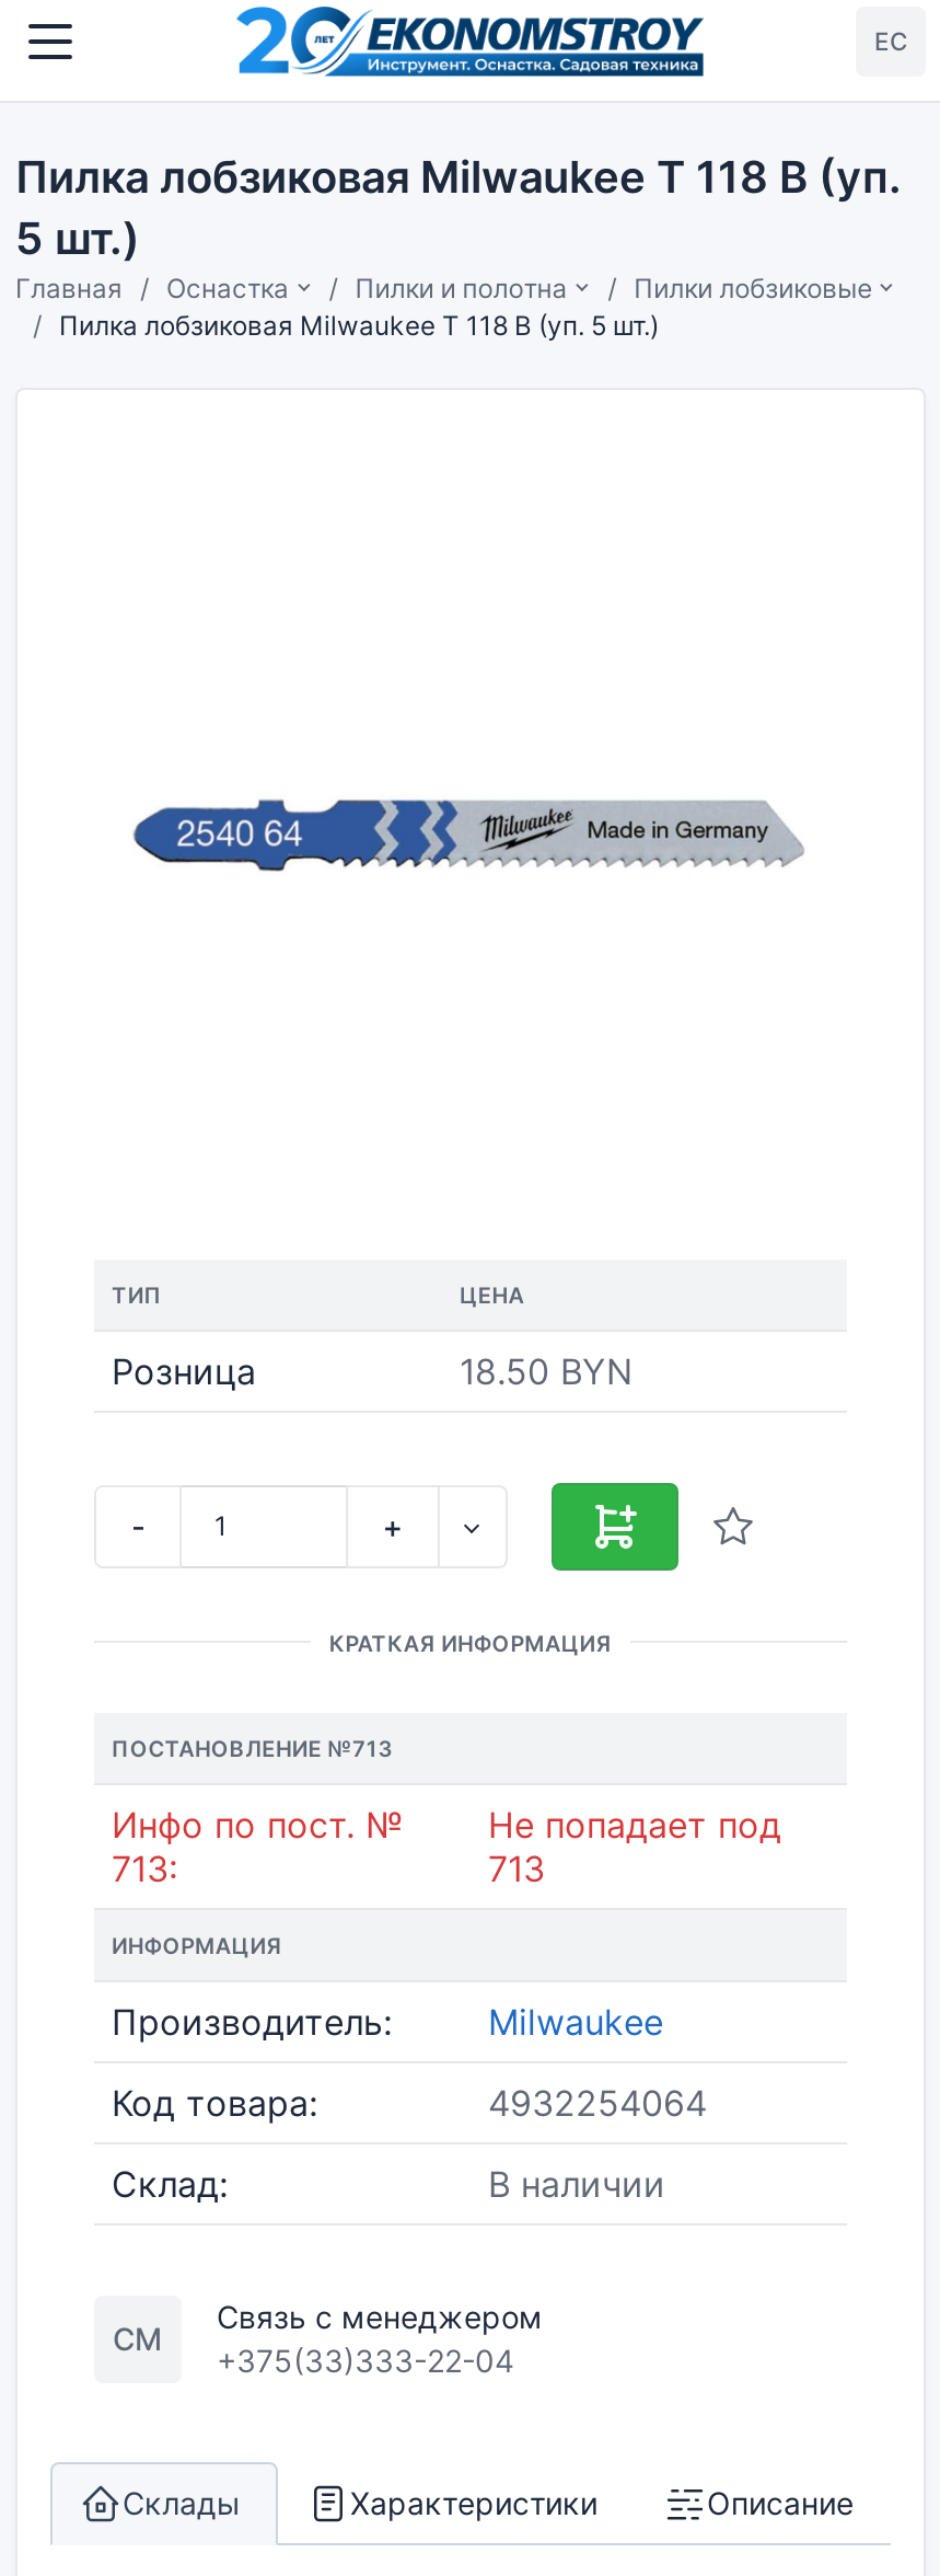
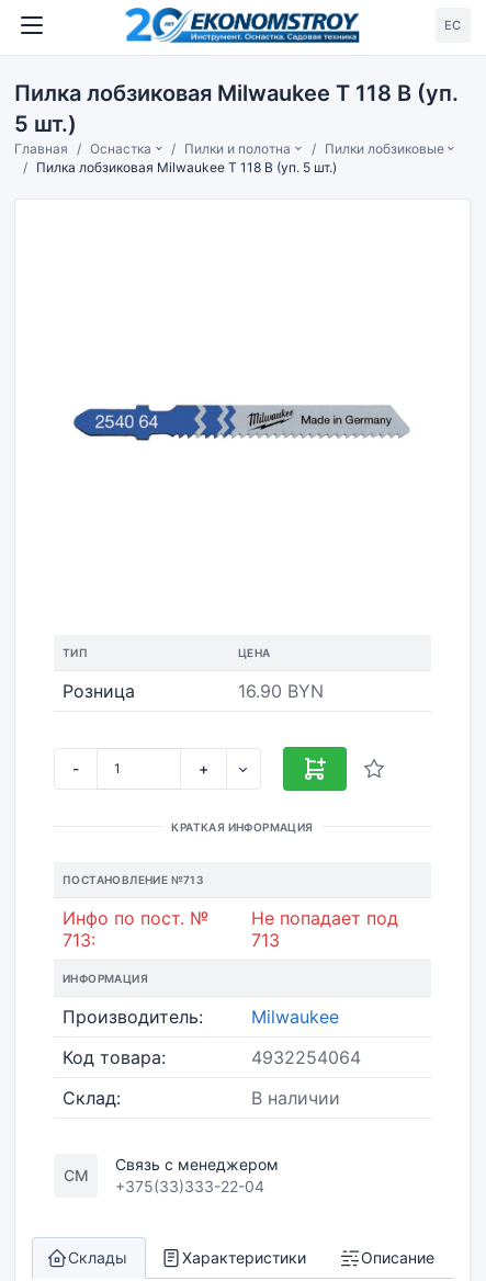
- 18.50 BYN
+ 16.90 BYN
